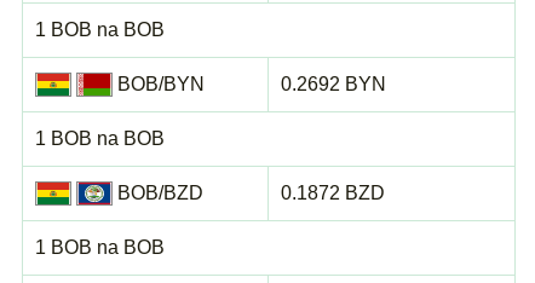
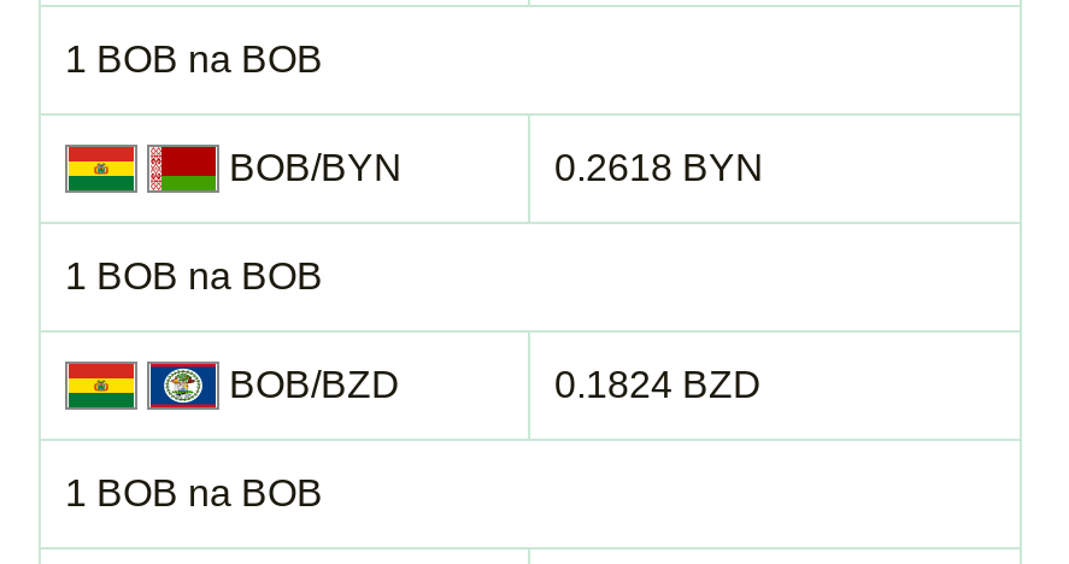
- 0.2692 BYN
+ 0.2618 BYN

- 0.1872 BZD
+ 0.1824 BZD
